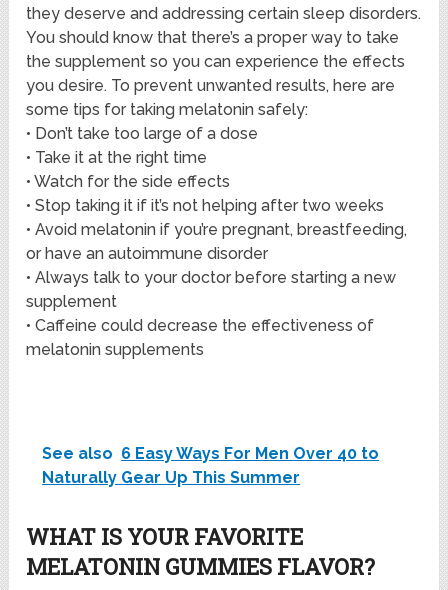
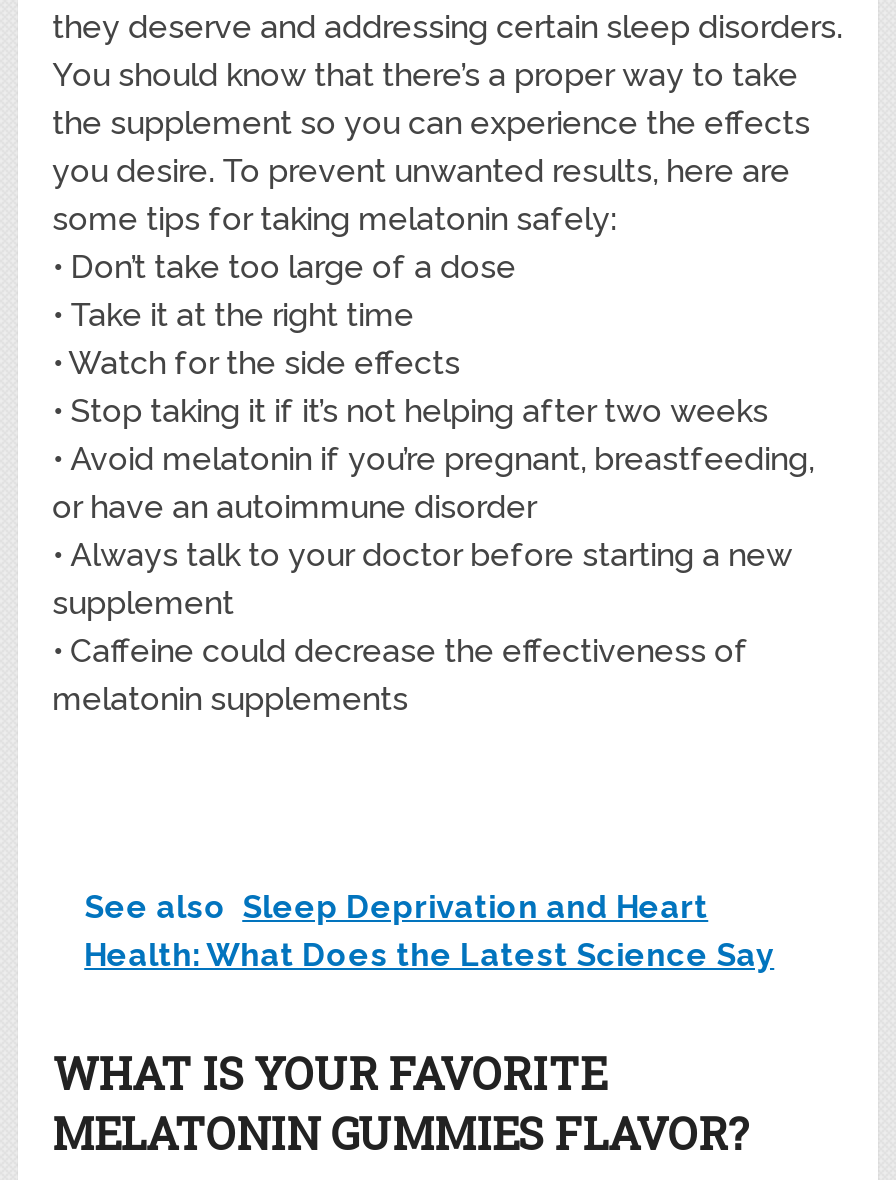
- See also 6 Easy Ways For Men Over 40 to
- Naturally Gear Up This Summer
+ See also Sleep Deprivation and Heart
+ Health: What Does the Latest Science Say
